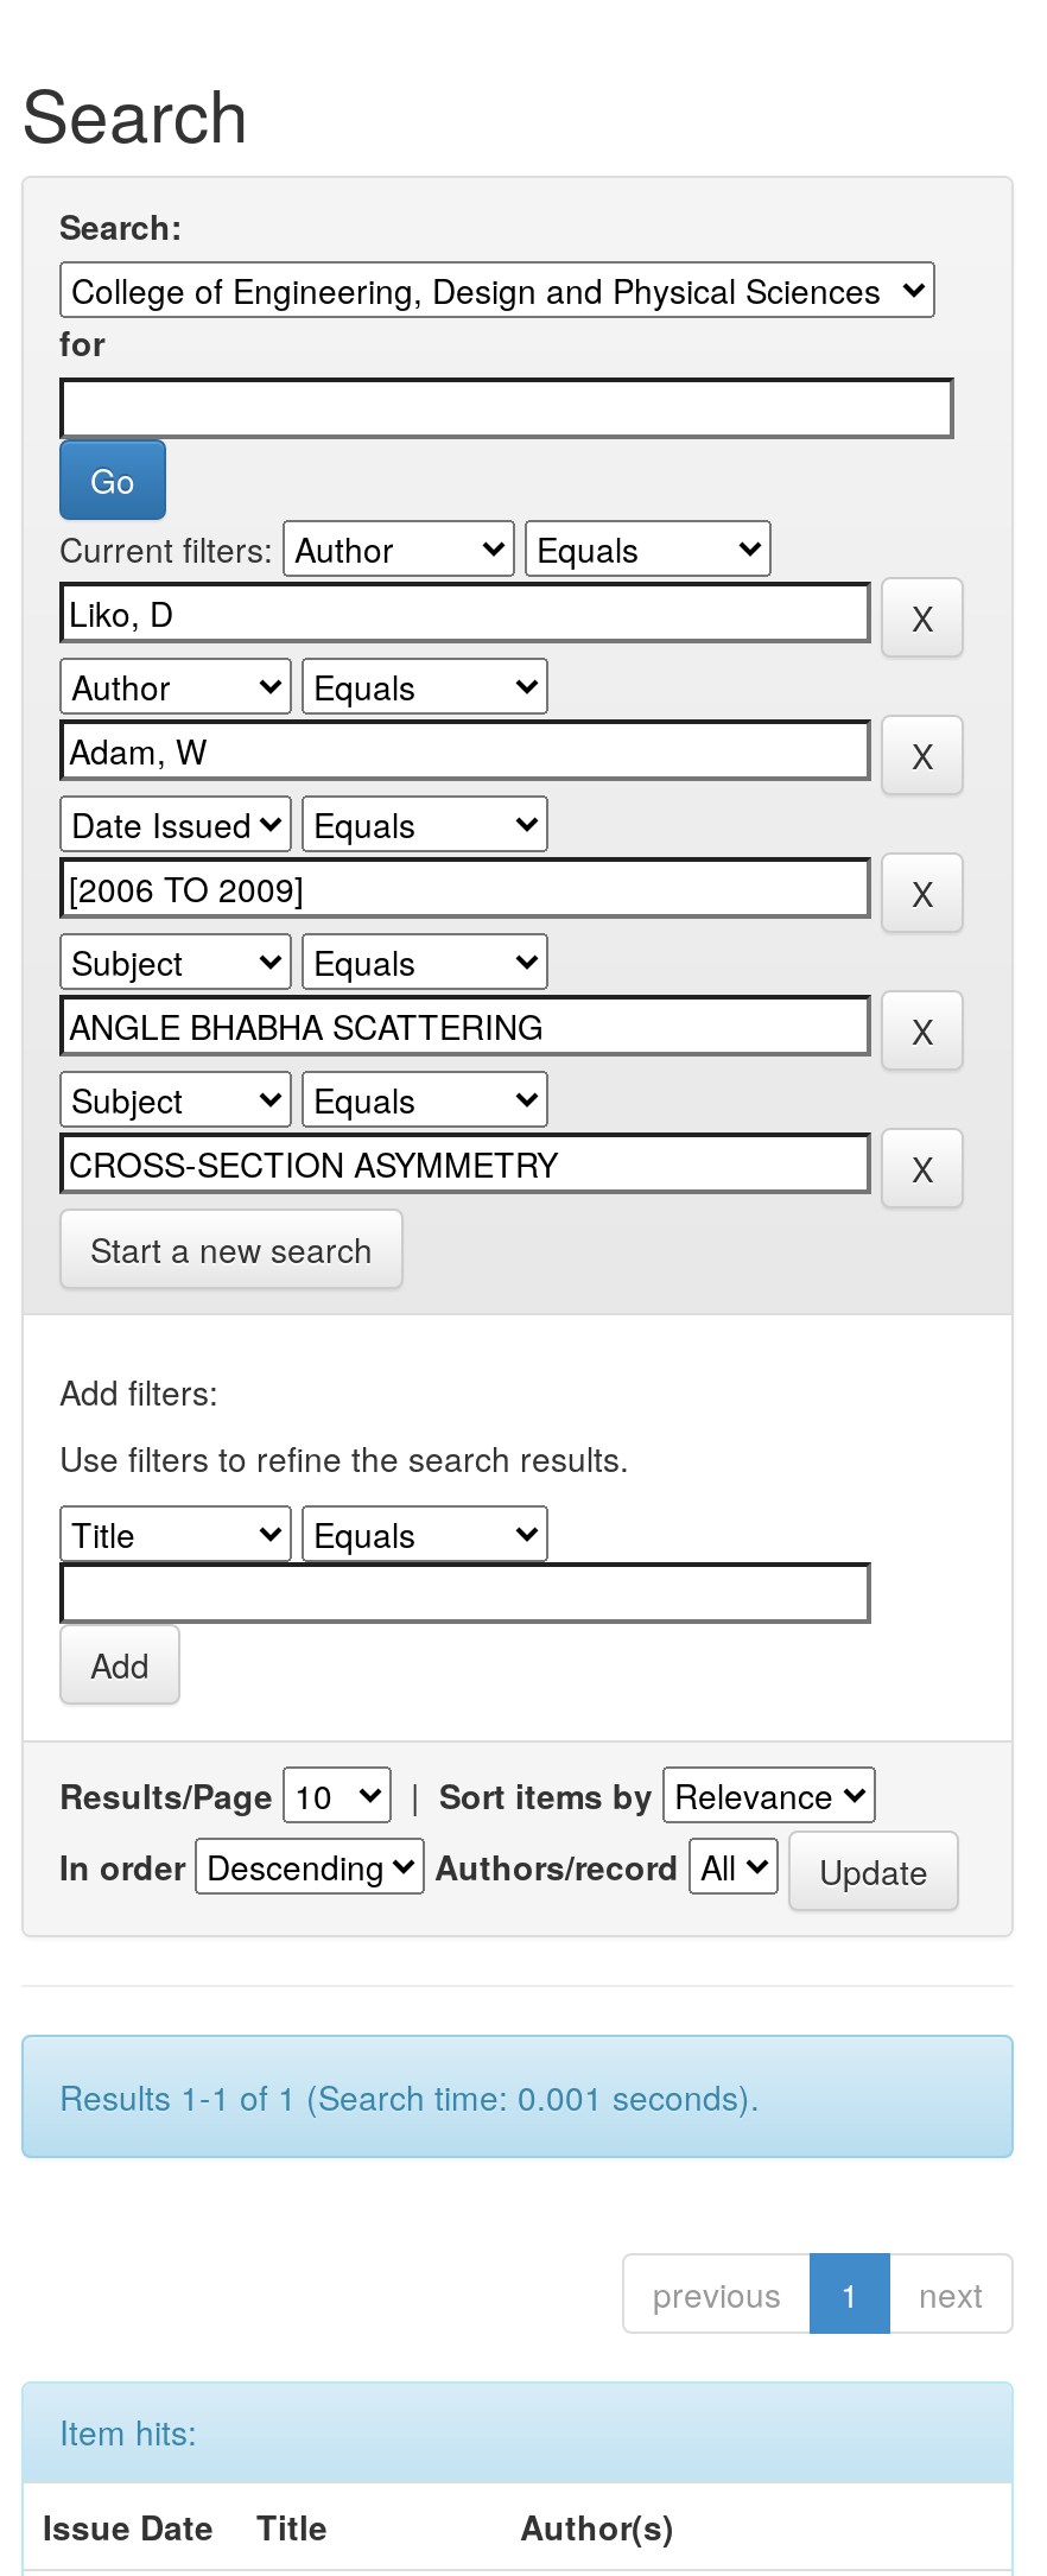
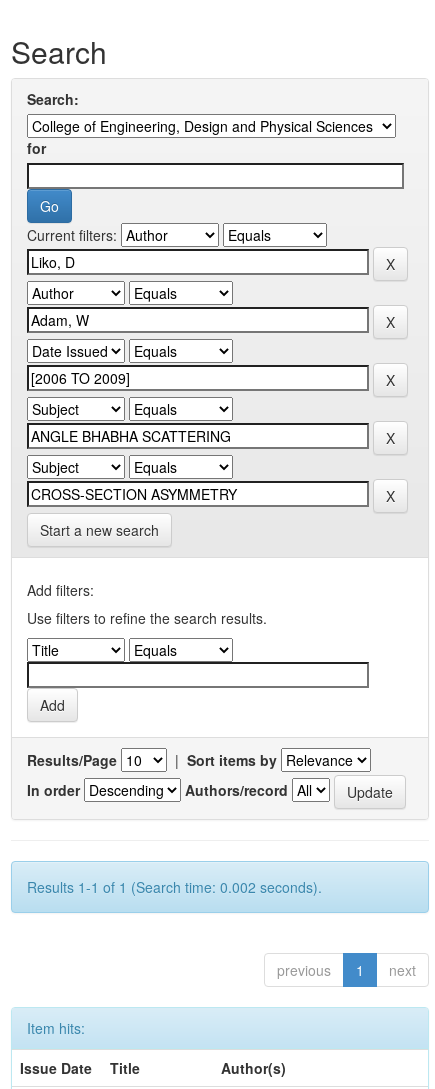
- Results 1-1 of 1 (Search time: 0.001 seconds).
+ Results 1-1 of 1 (Search time: 0.002 seconds).
